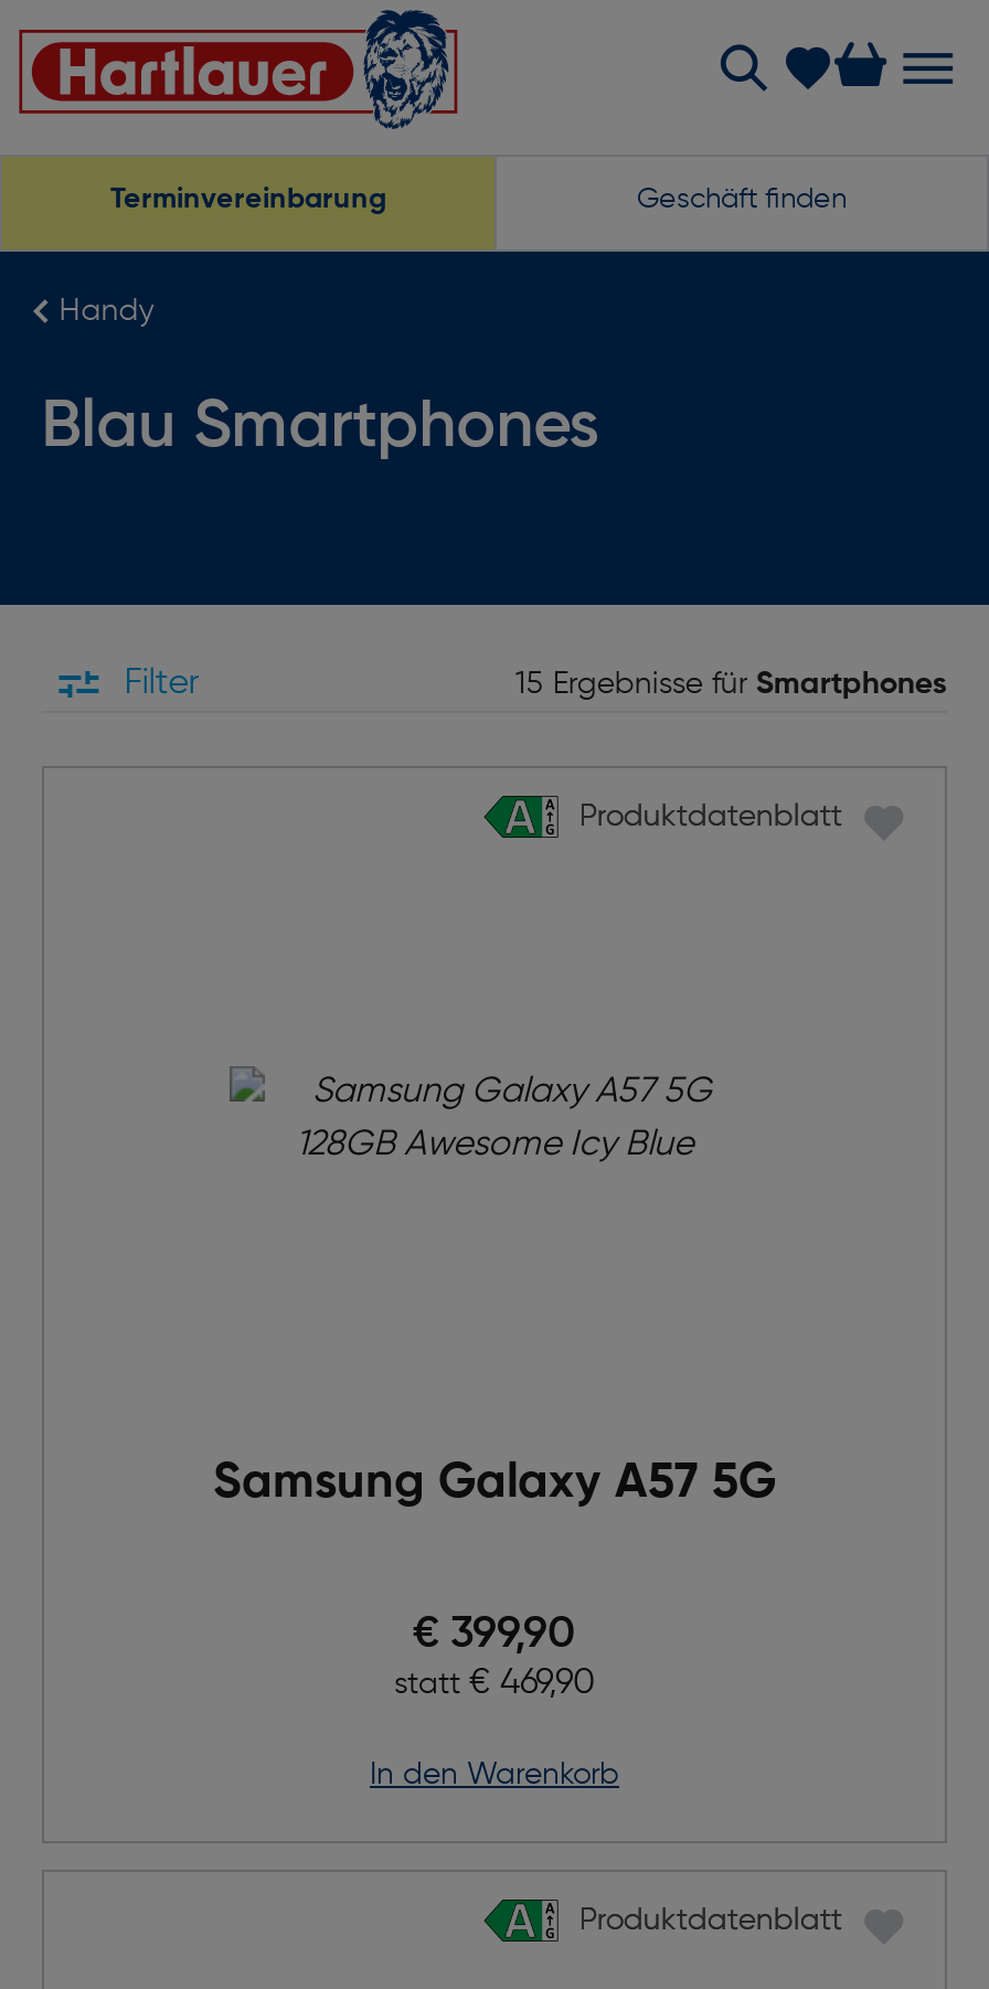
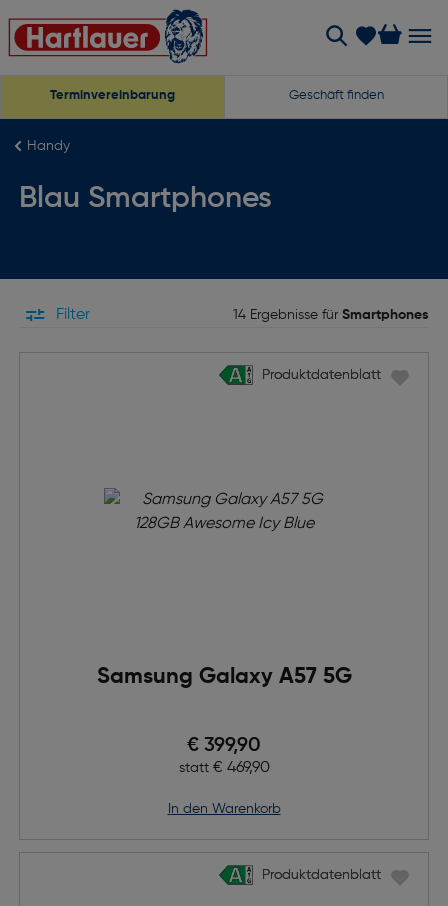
- 15 Ergebnisse für Smartphones
+ 14 Ergebnisse für Smartphones
